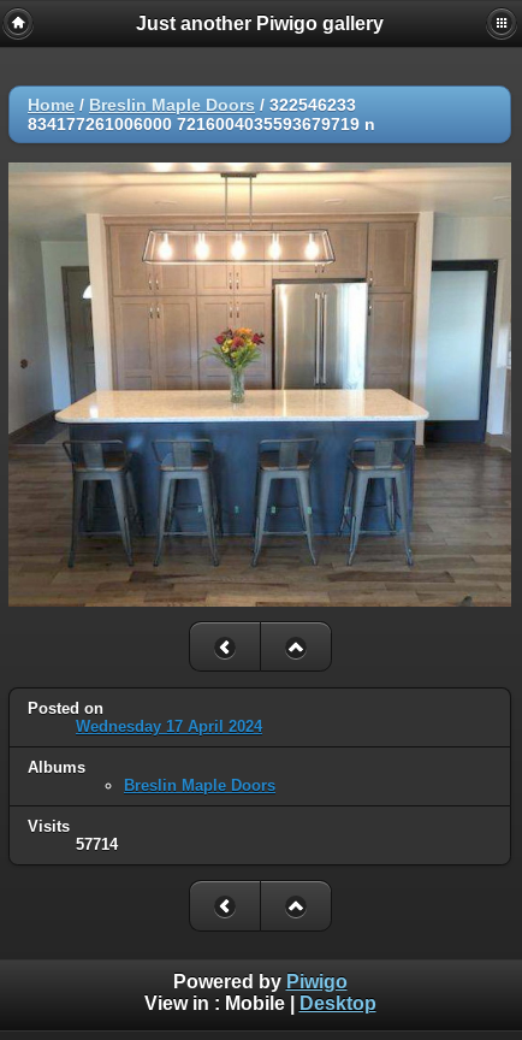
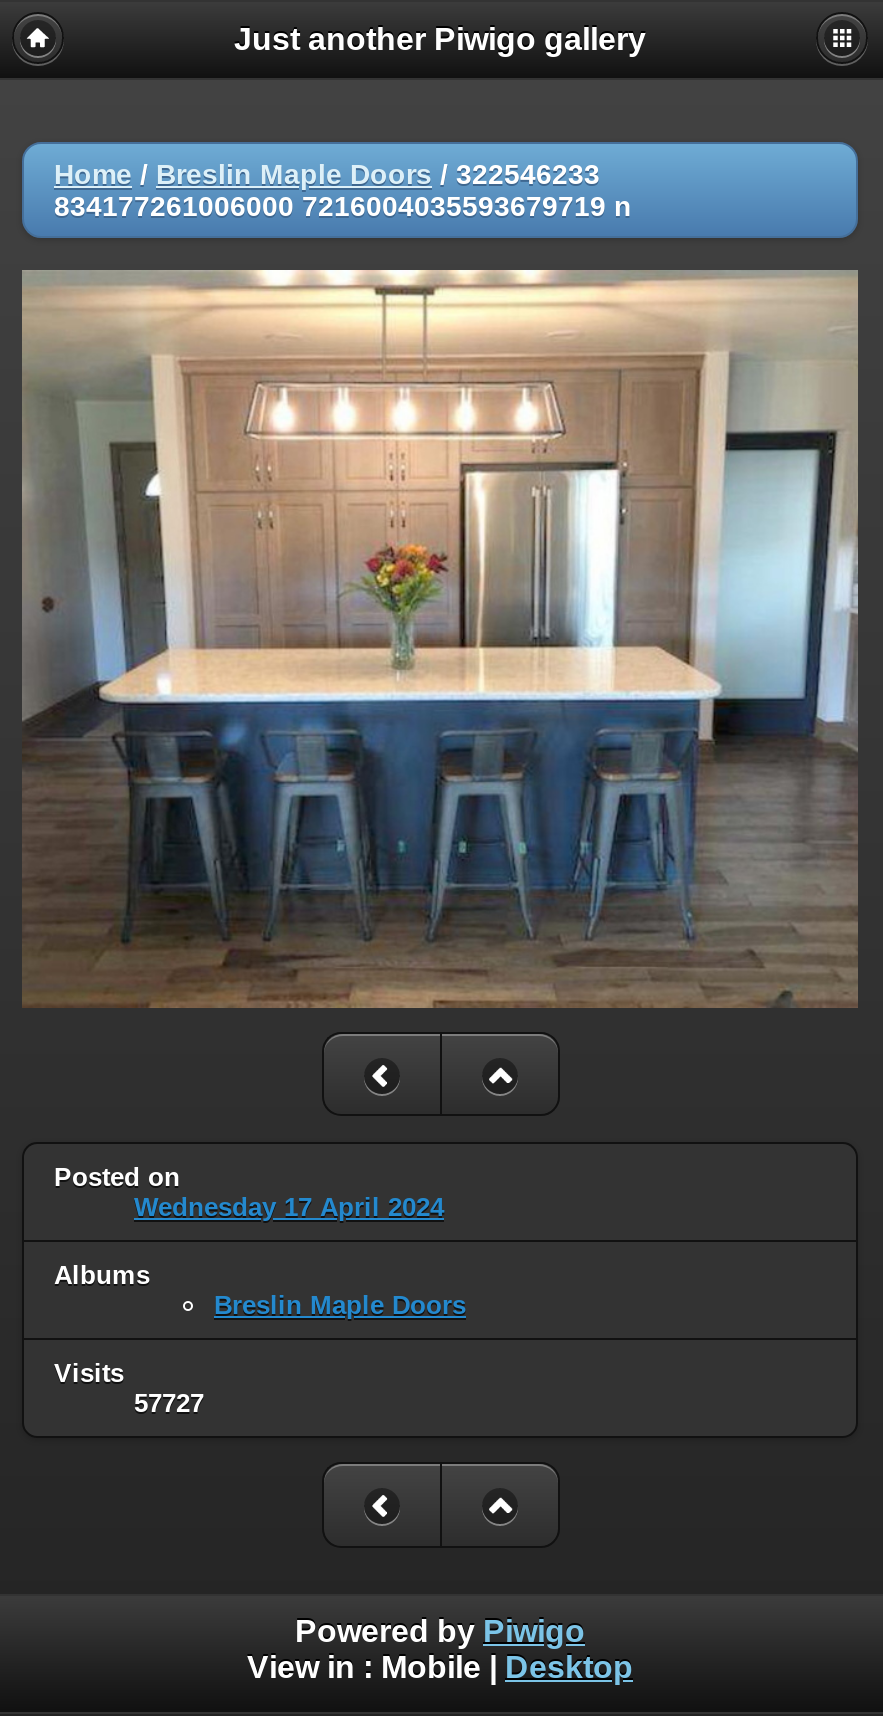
- 57714
+ 57727
